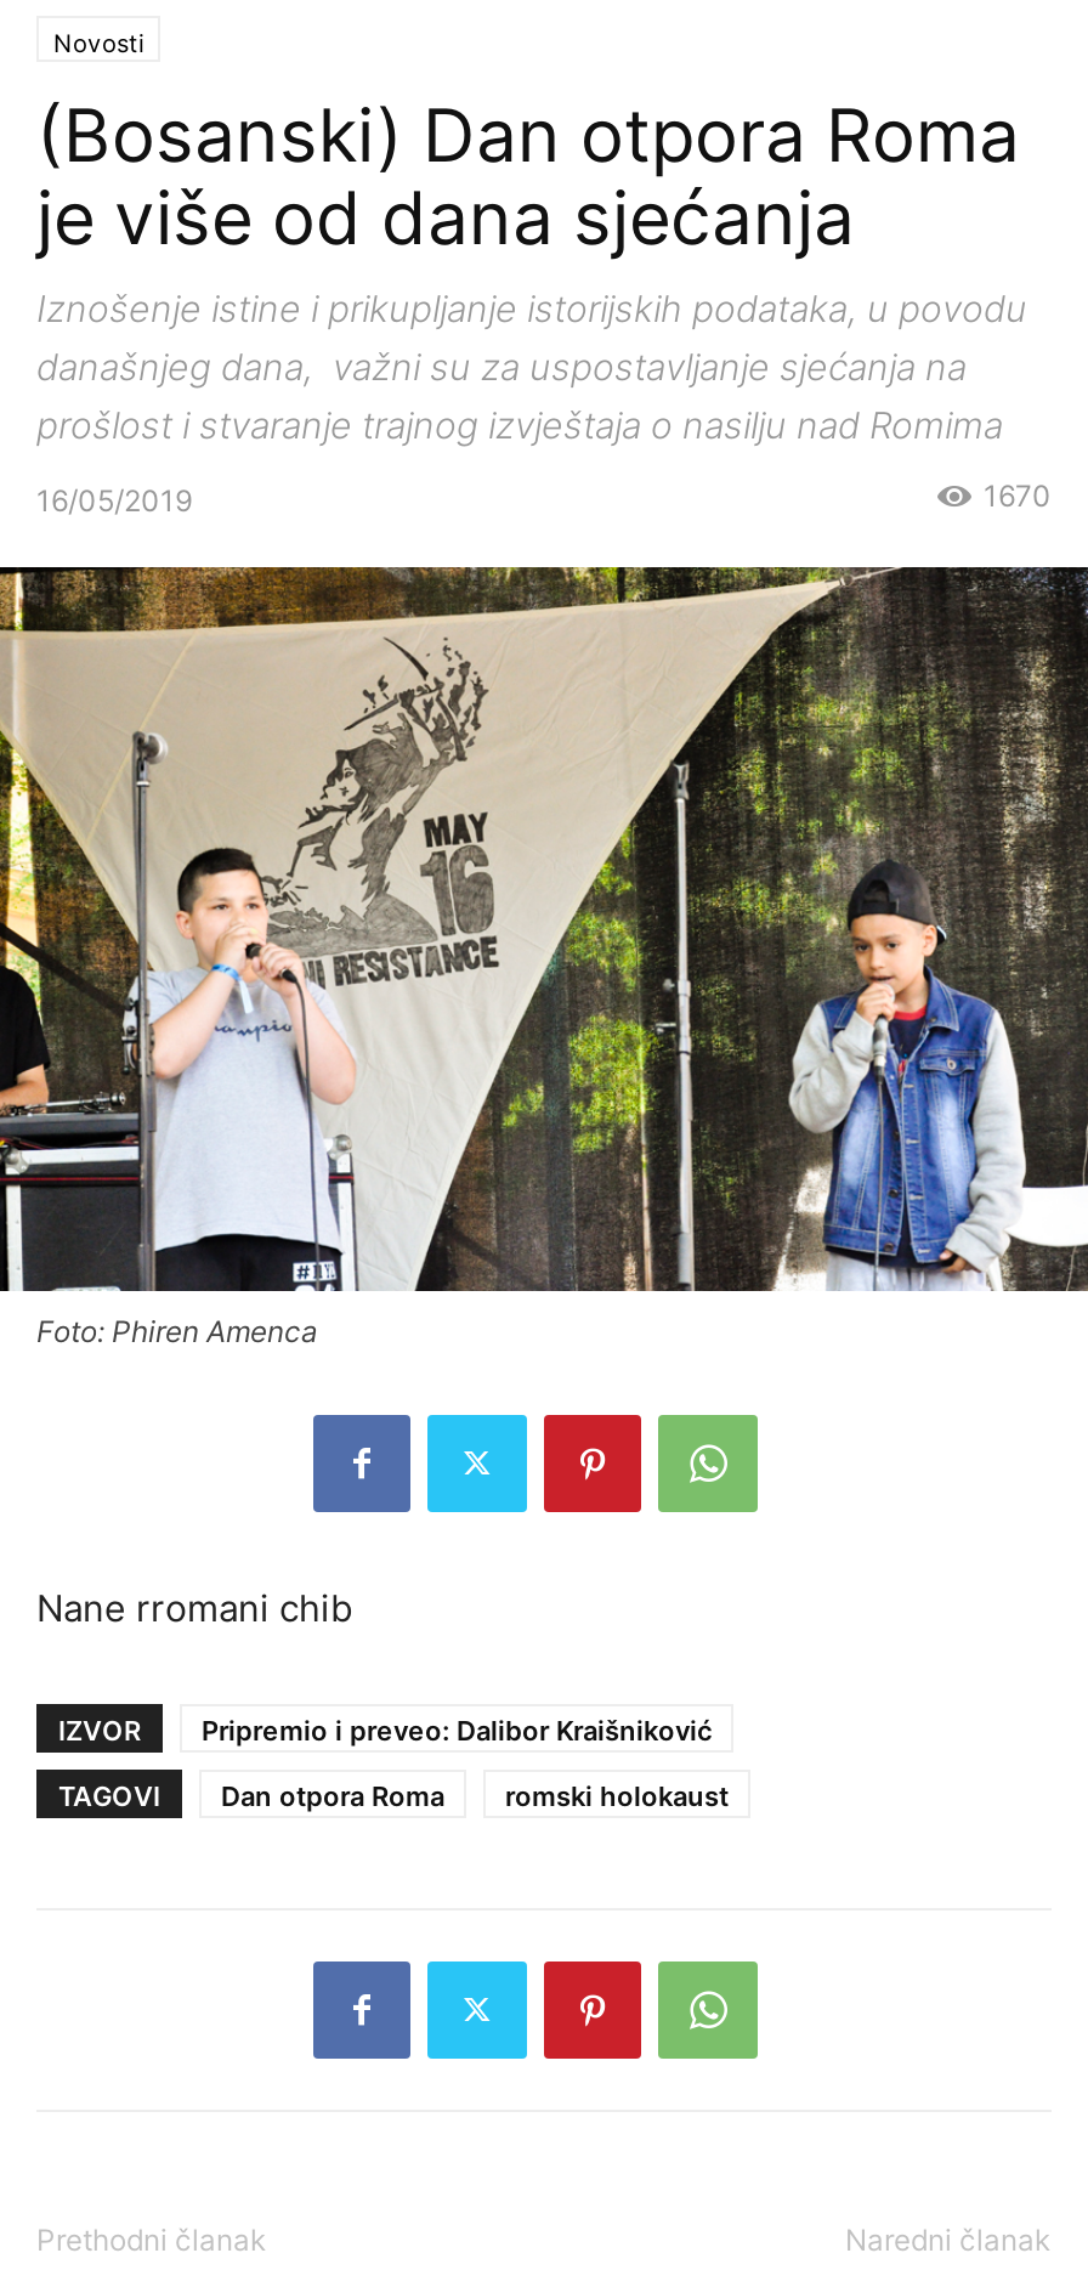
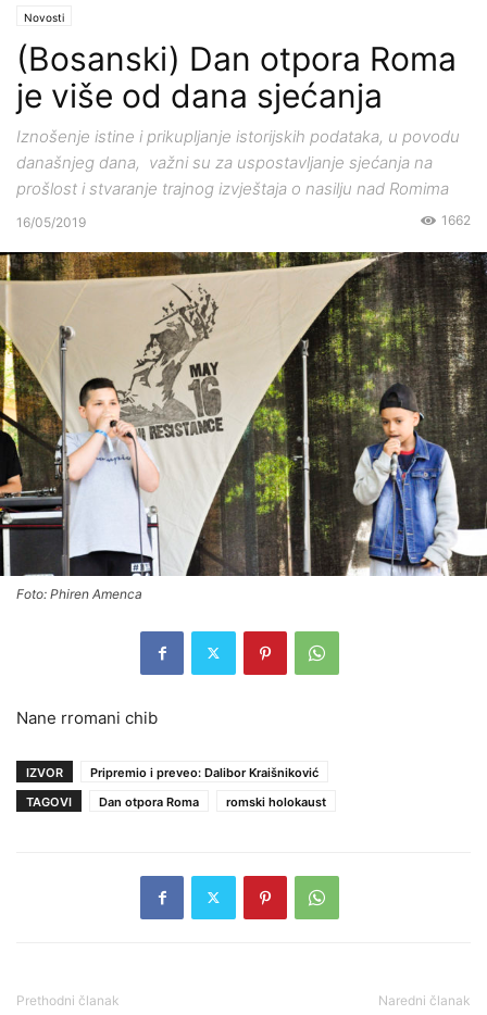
- 1670
+ 1662
